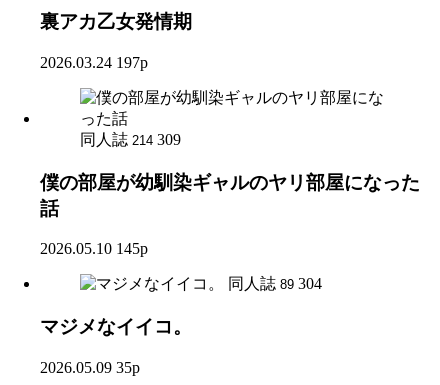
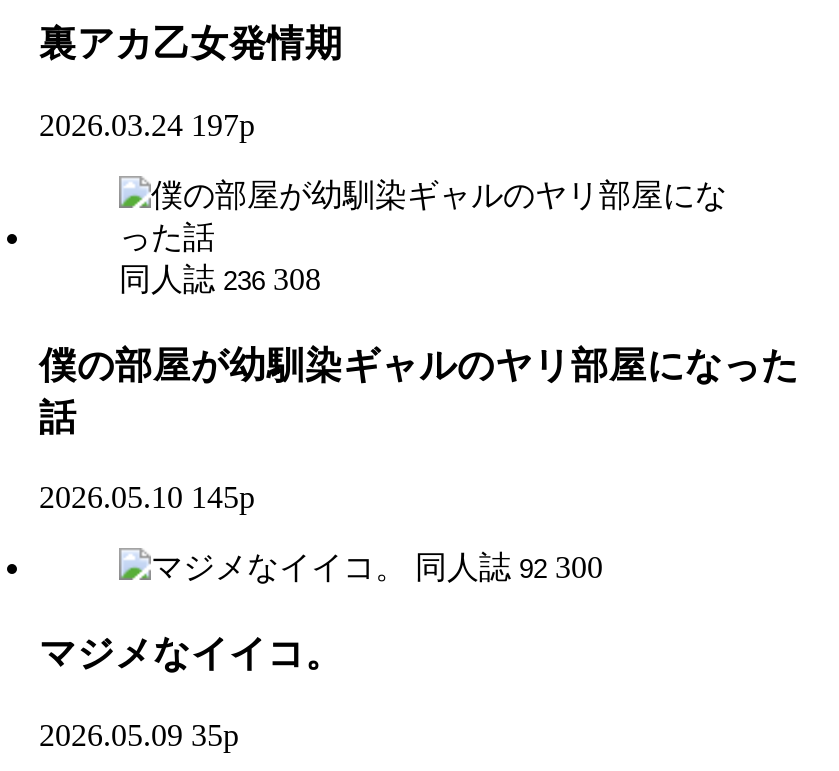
- 同人誌 214 309
+ 同人誌 236 308

- 同人誌 89 304
+ 同人誌 92 300
